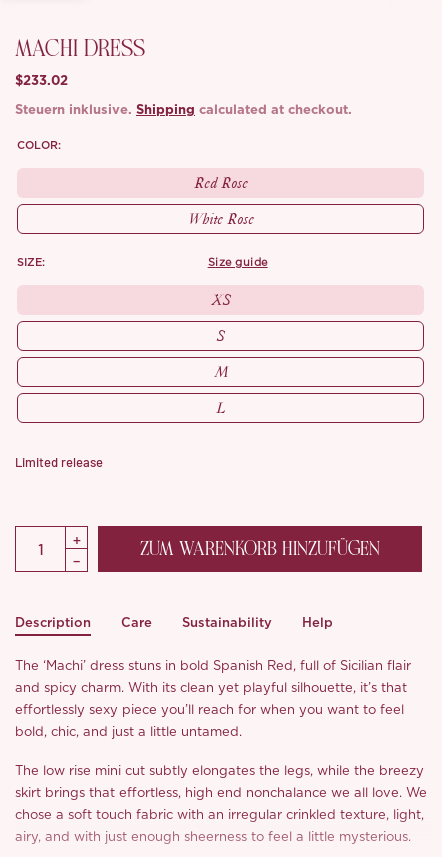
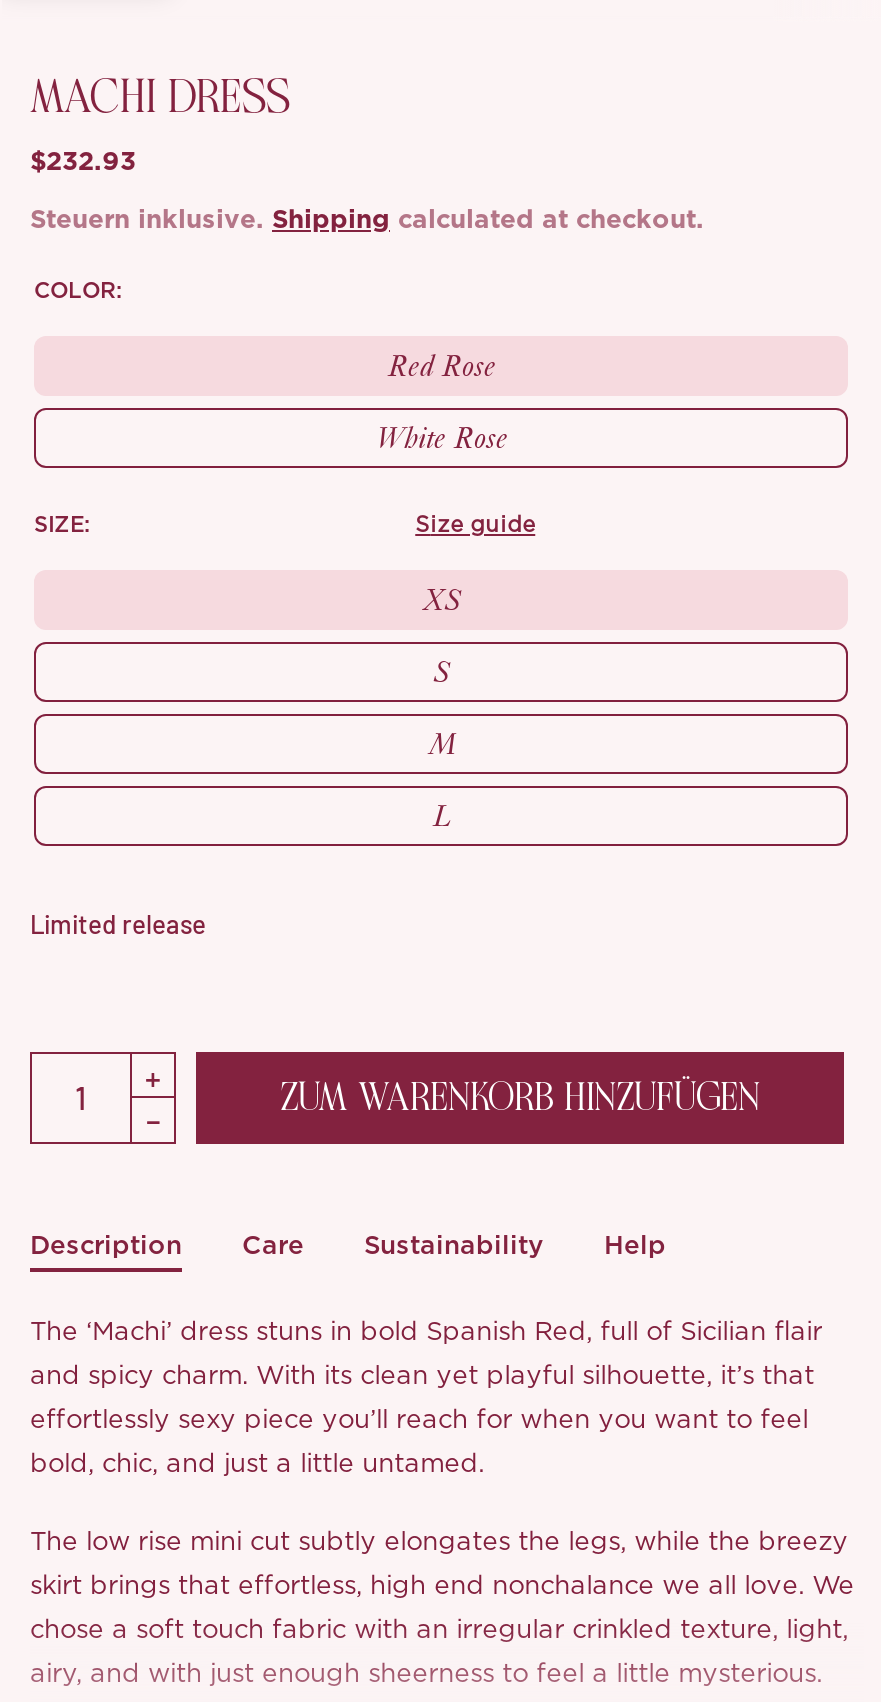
- $233.02
+ $232.93
